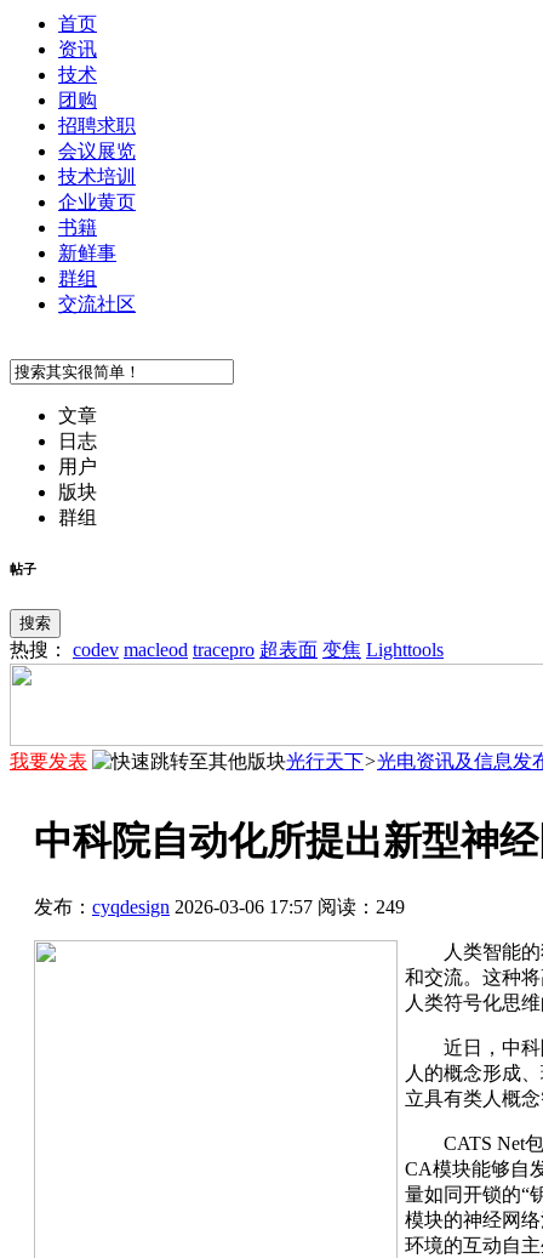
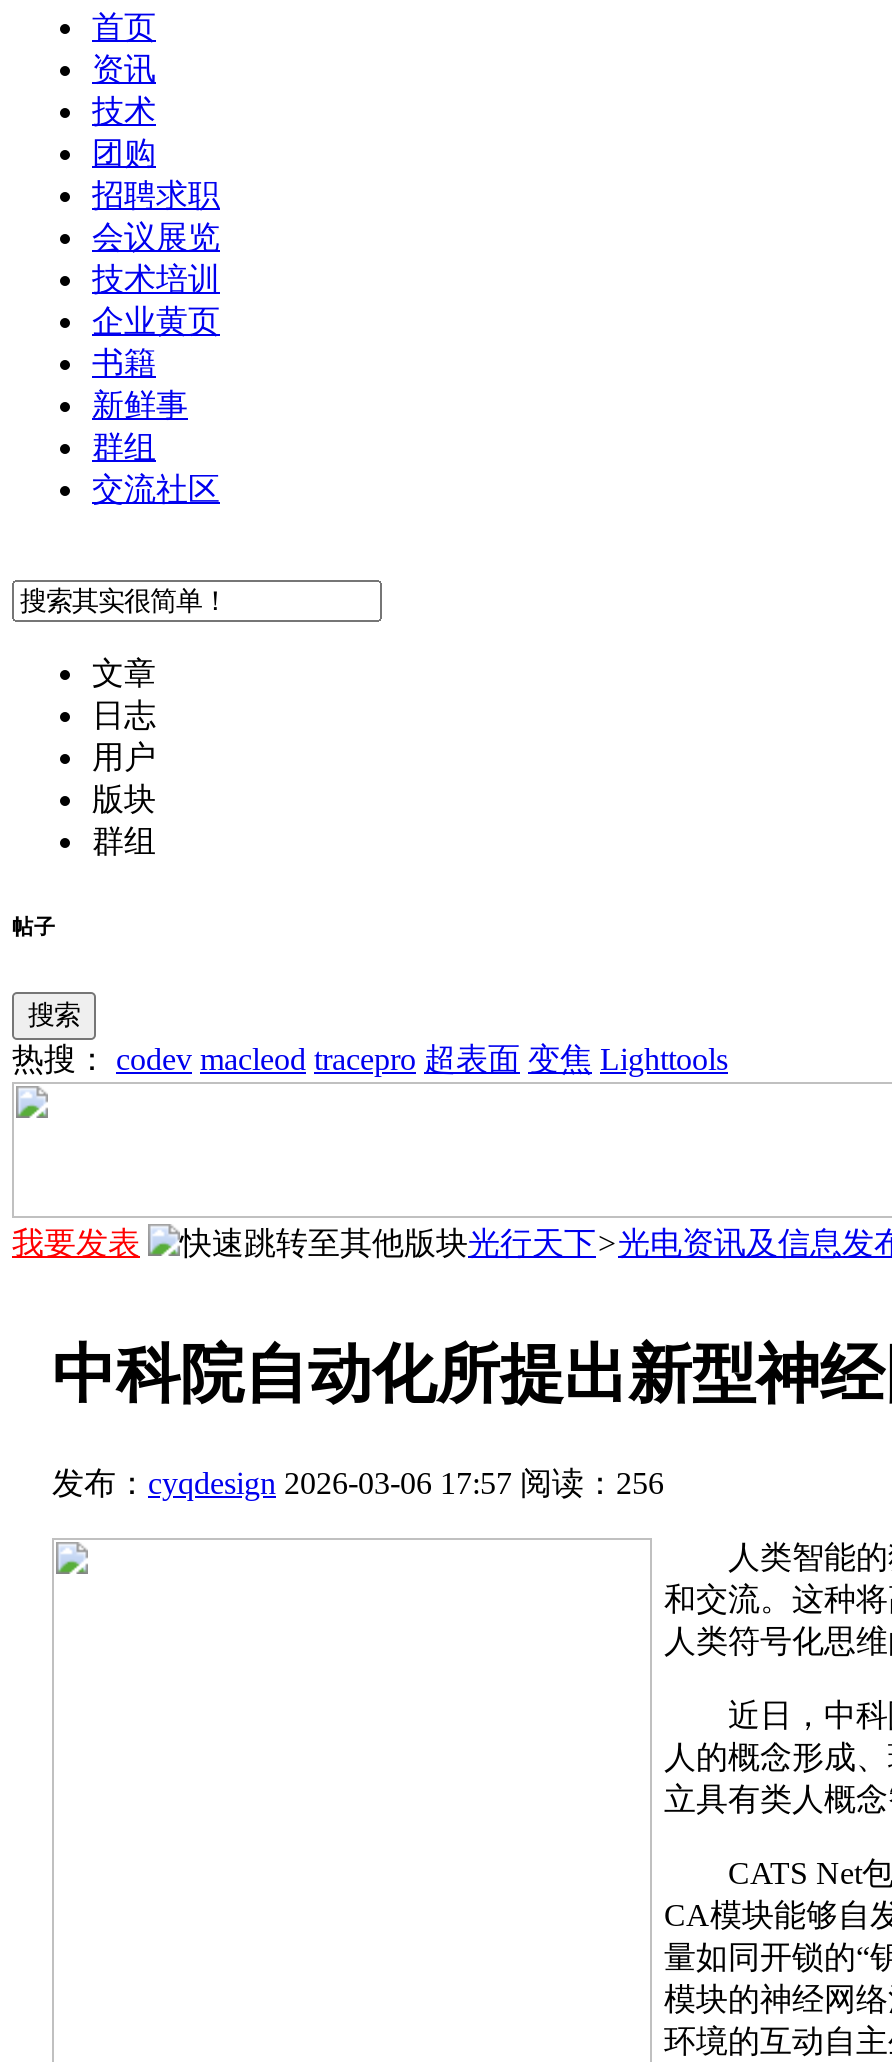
- 发布：cyqdesign 2026-03-06 17:57 阅读：249
+ 发布：cyqdesign 2026-03-06 17:57 阅读：256
